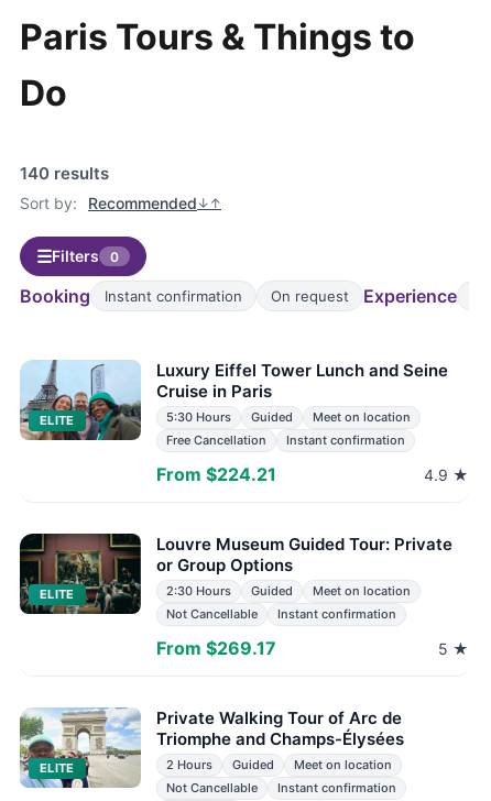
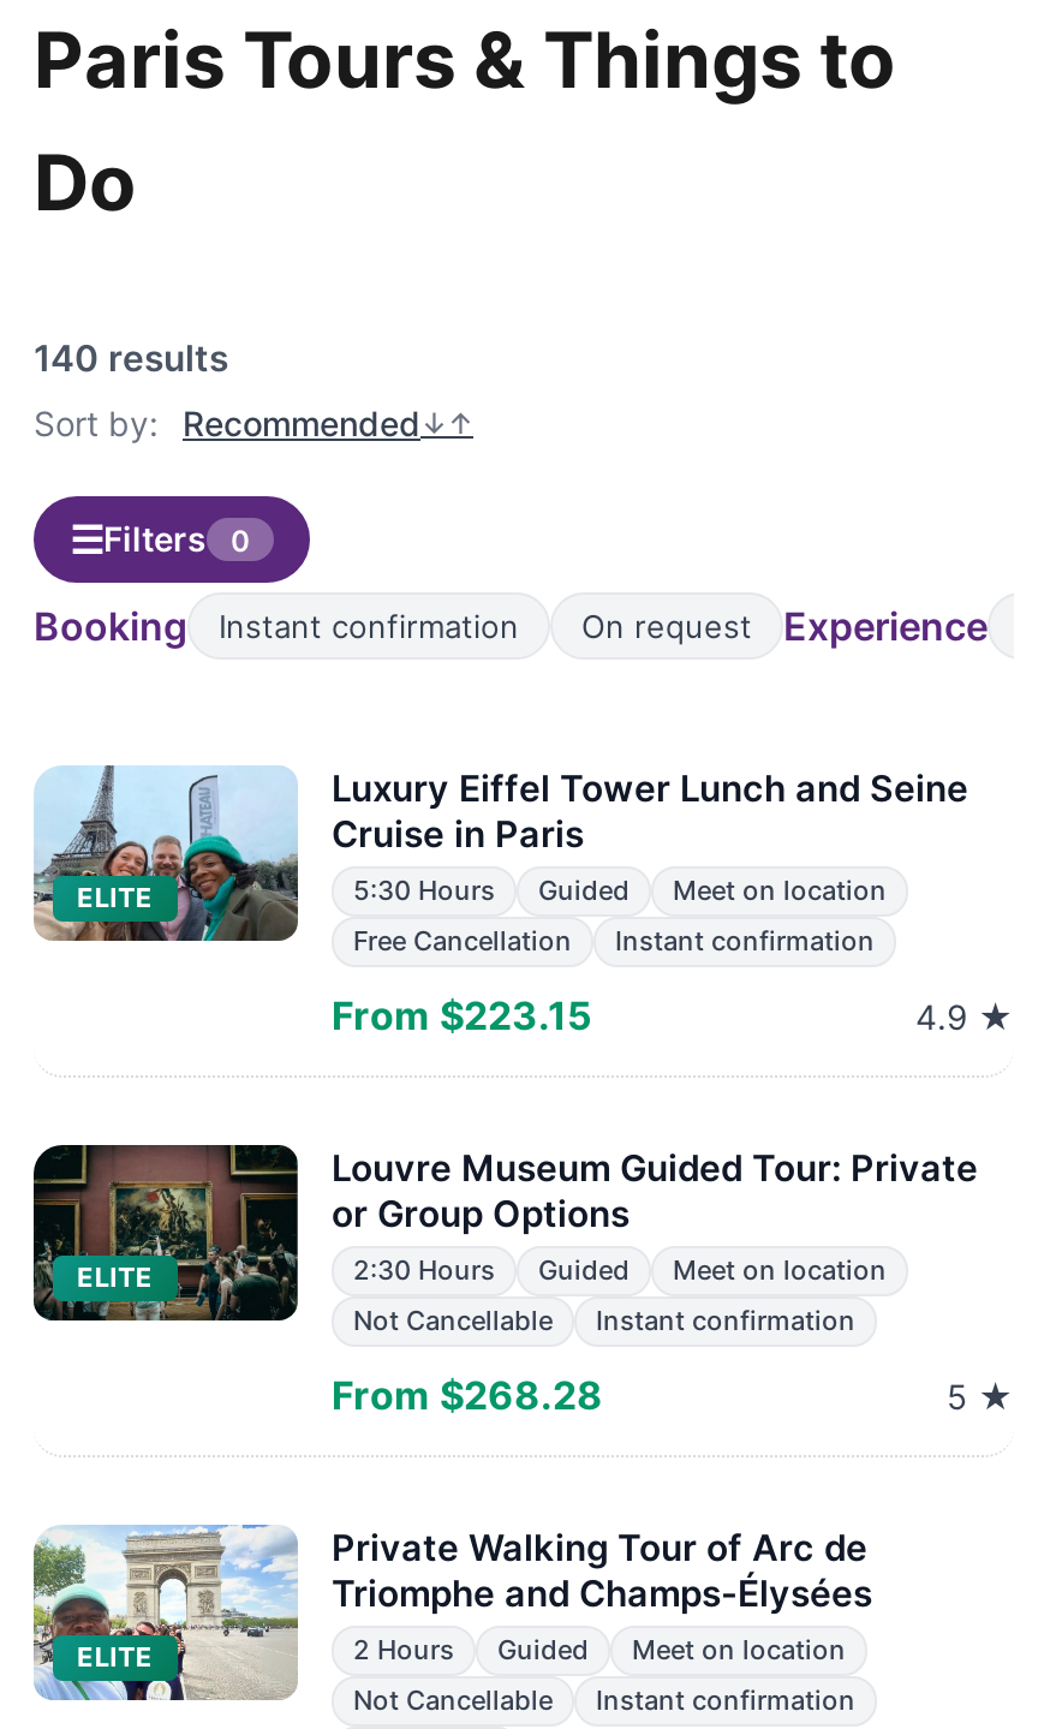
- From $224.21
+ From $223.15

- From $269.17
+ From $268.28
